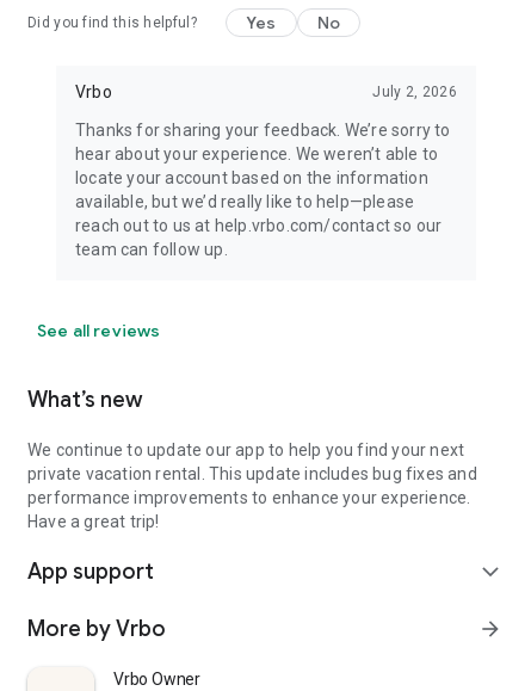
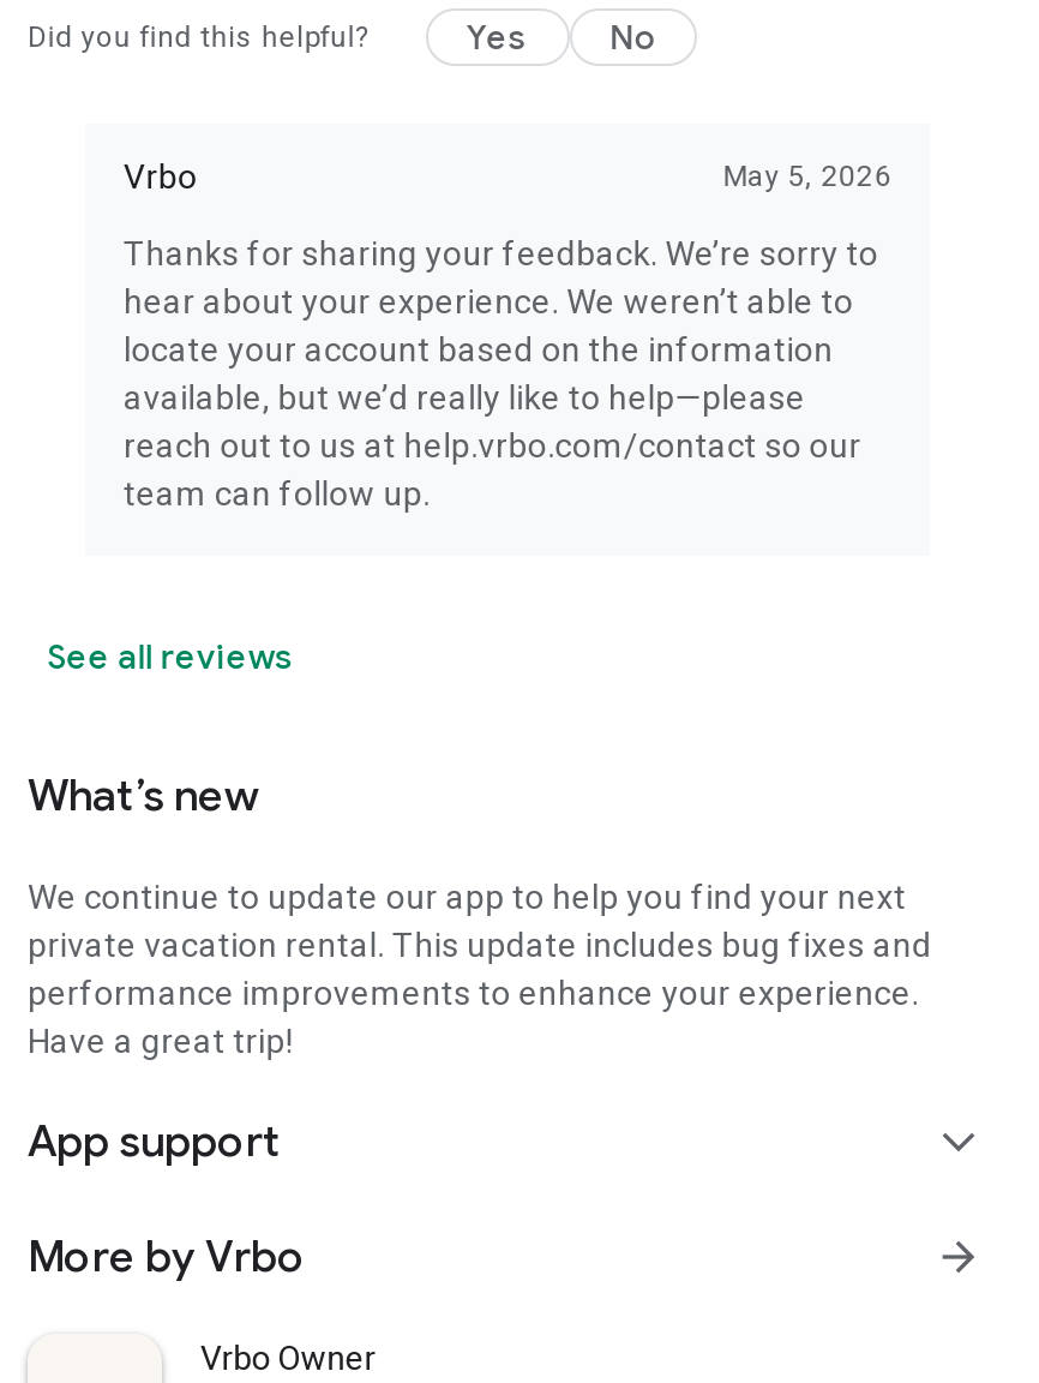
- July 2, 2026
+ May 5, 2026
